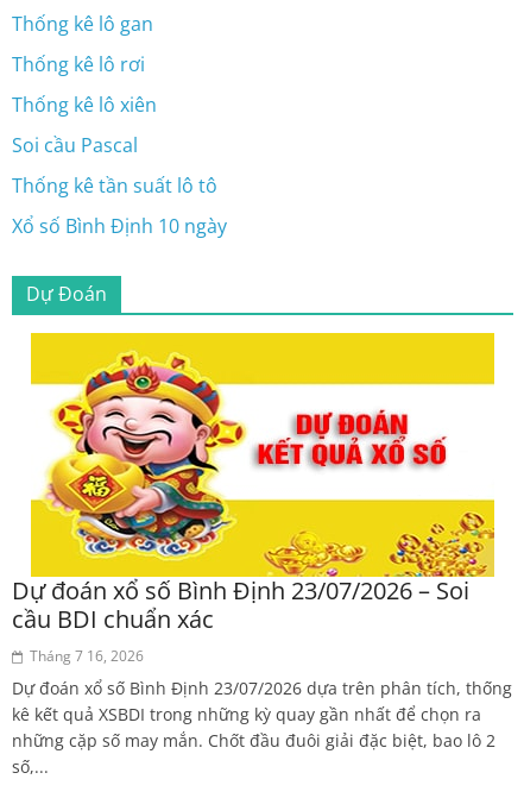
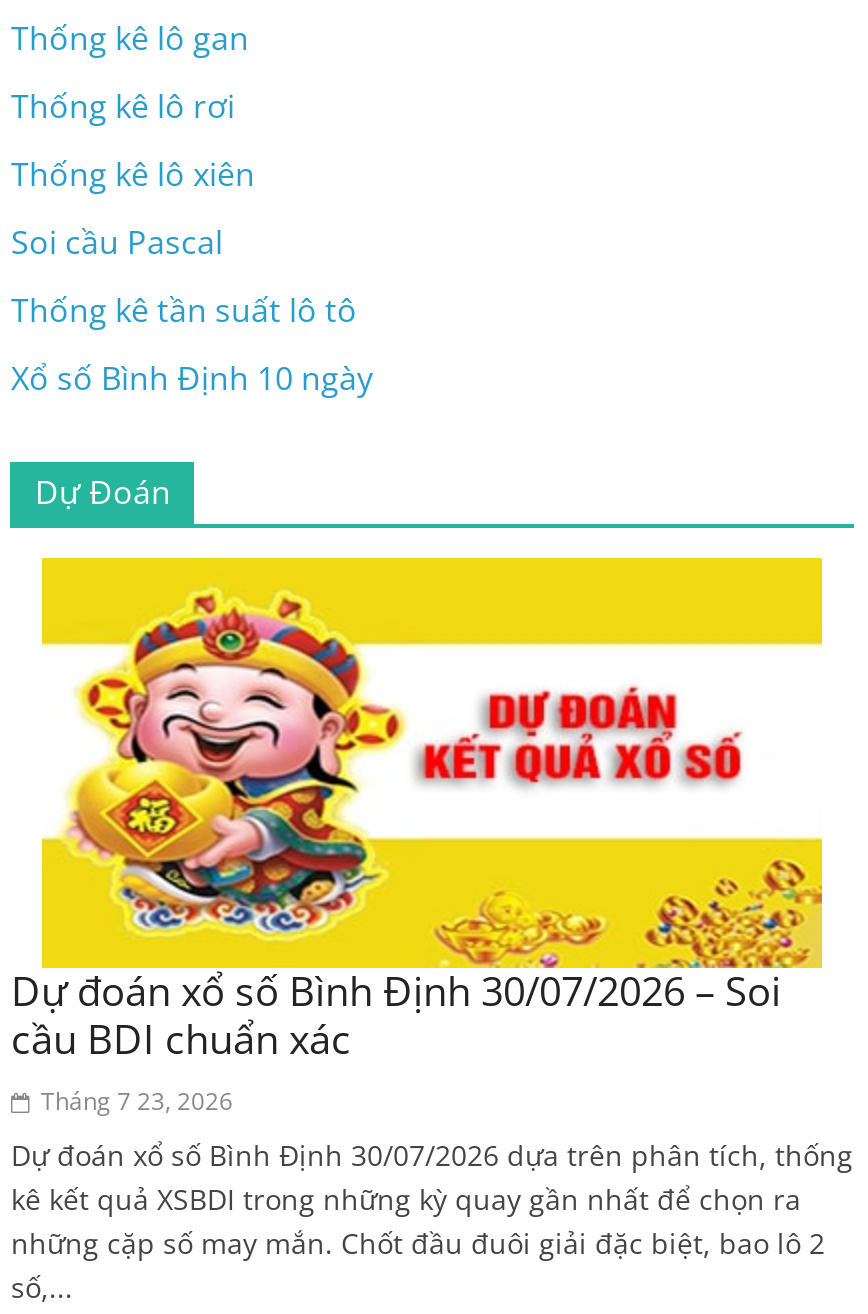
- Dự đoán xổ số Bình Định 23/07/2026 – Soi
+ Dự đoán xổ số Bình Định 30/07/2026 – Soi

- Tháng 7 16, 2026
+ Tháng 7 23, 2026

- Dự đoán xổ số Bình Định 23/07/2026 dựa trên phân tích, thống
+ Dự đoán xổ số Bình Định 30/07/2026 dựa trên phân tích, thống
